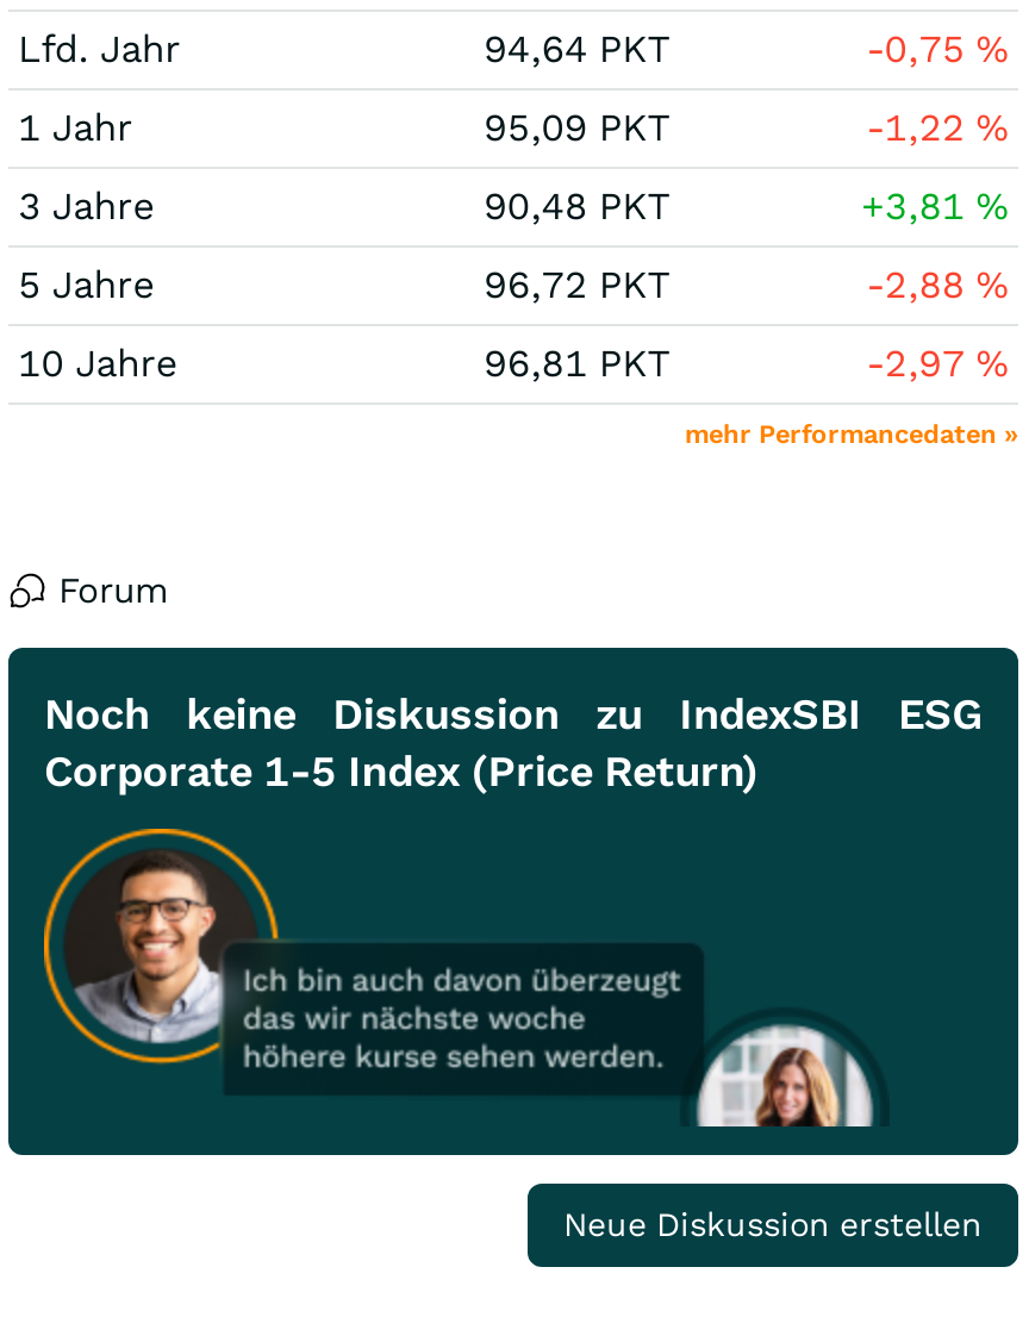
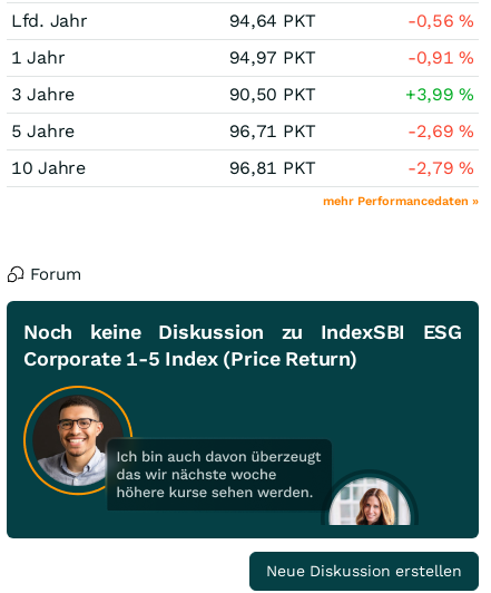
- -0,75%
+ -0,56%

- 95,09 PKT
+ 94,97 PKT

- -1,22%
+ -0,91%

- 90,48 PKT
+ 90,50 PKT

- +3,81%
+ +3,99%

- 96,72 PKT
+ 96,71 PKT

- -2,88%
+ -2,69%

- -2,97%
+ -2,79%
